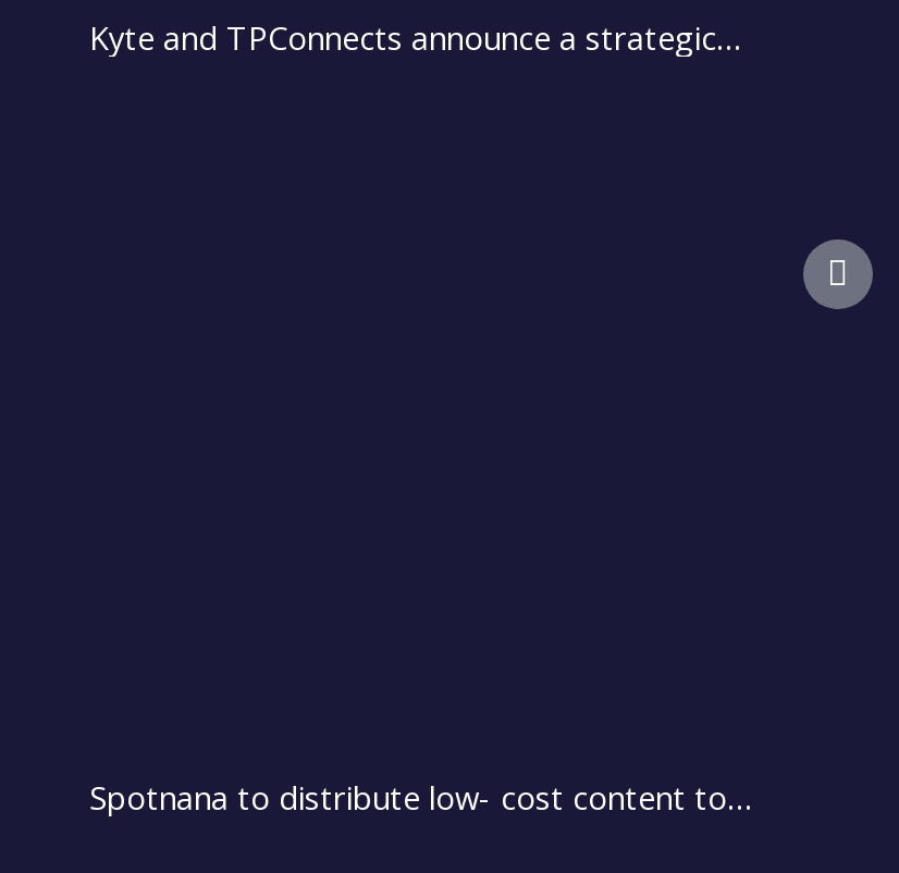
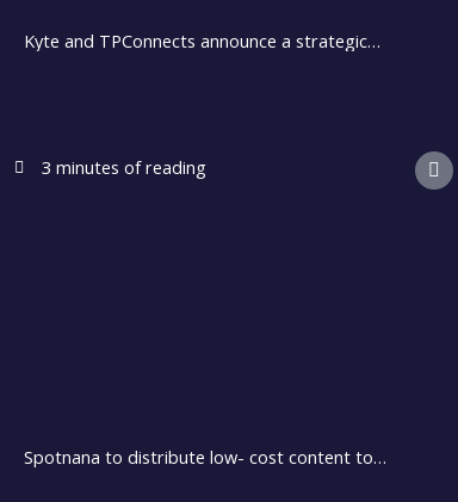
+ 3 minutes of reading
